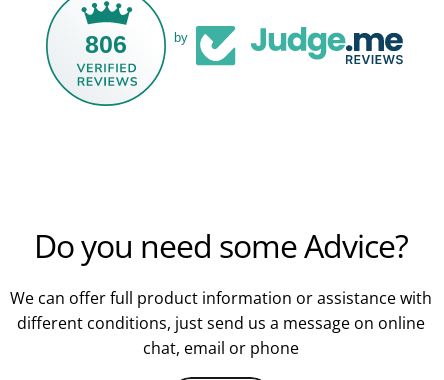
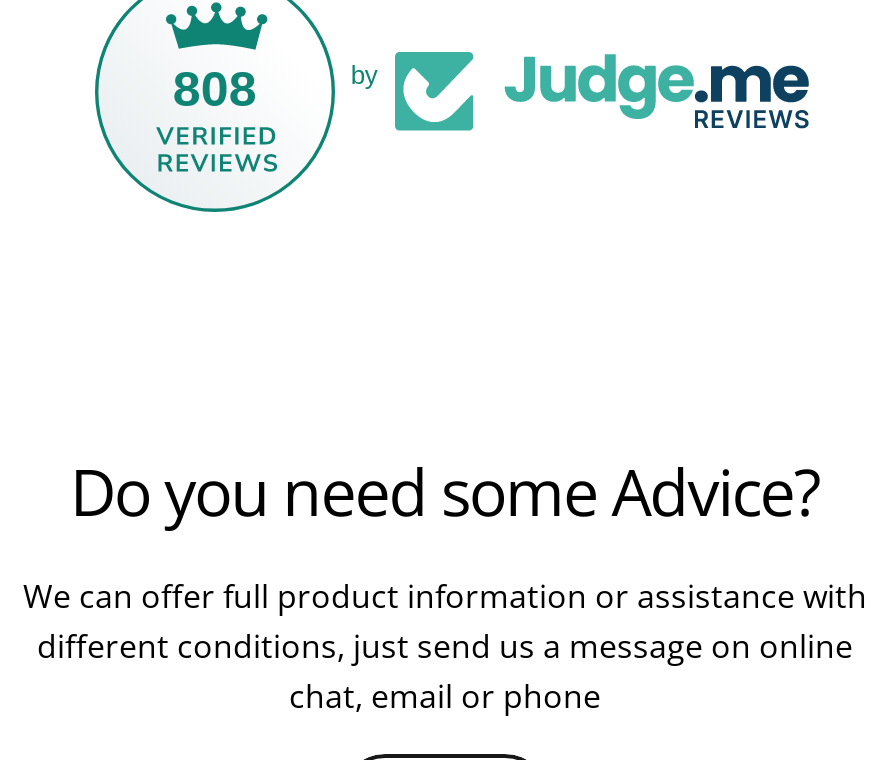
- 806
+ 808
